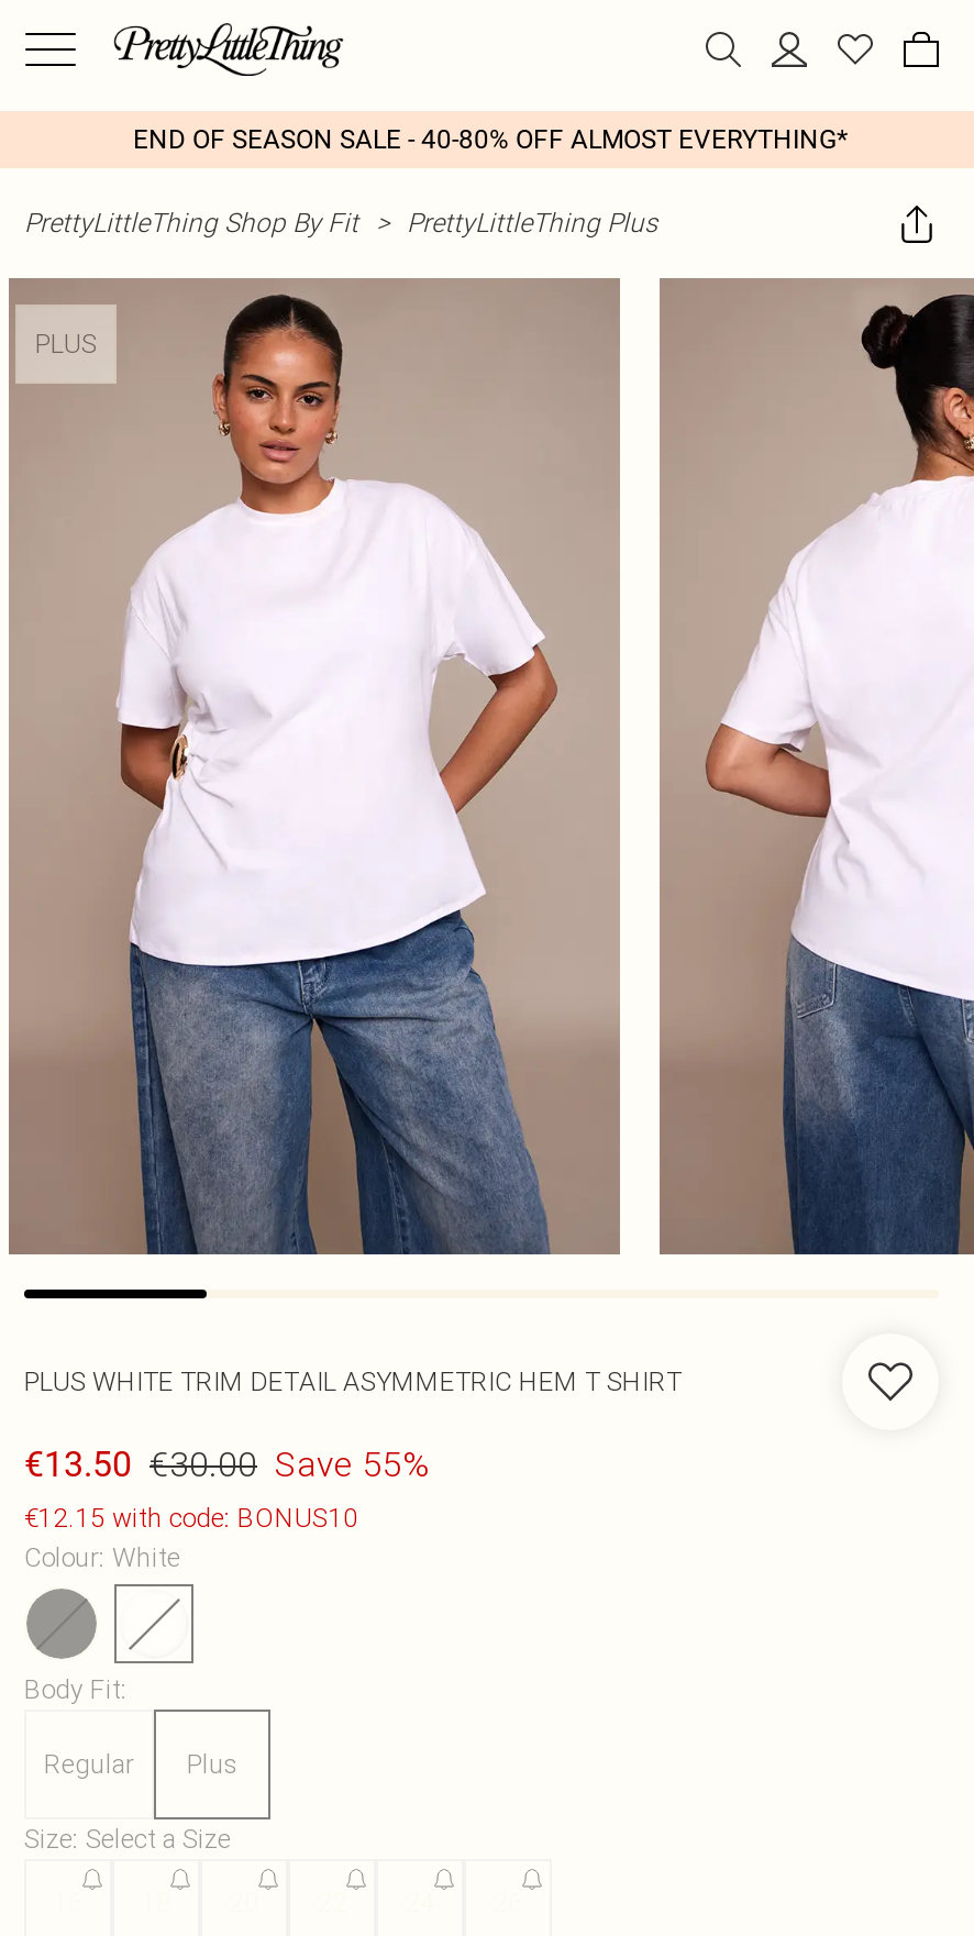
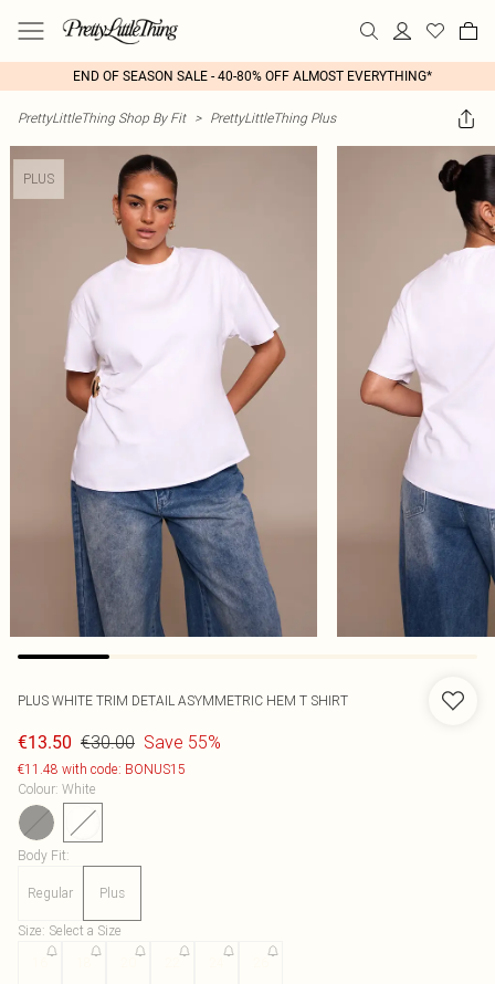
- €12.15 with code: BONUS10
+ €11.48 with code: BONUS15
